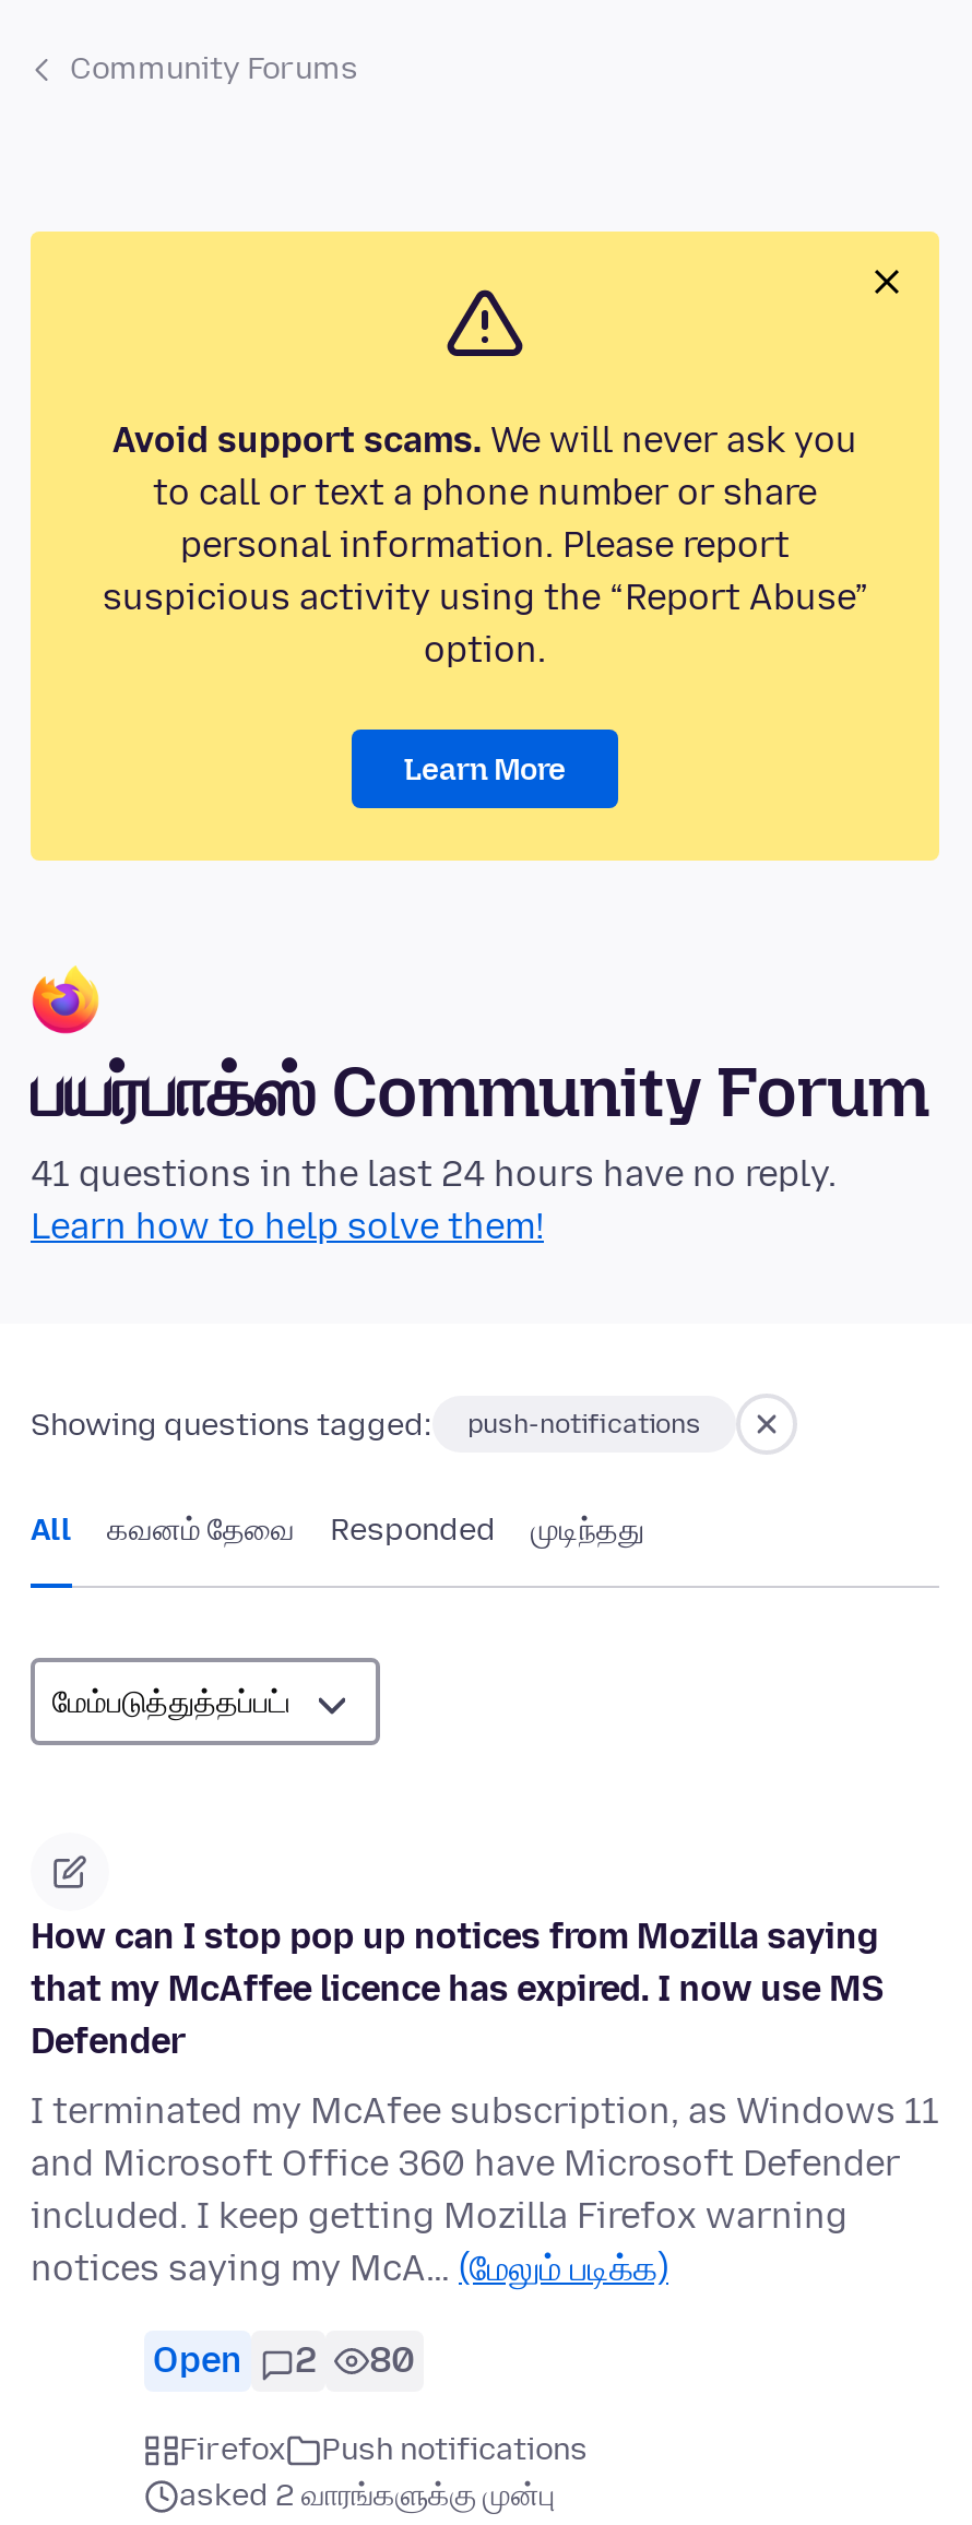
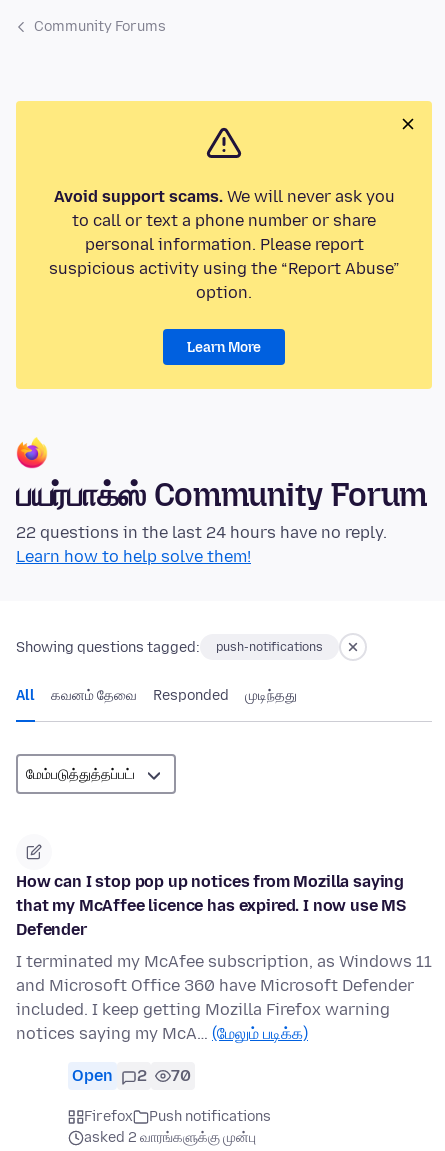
- 41 questions in the last 24 hours have no reply.
+ 22 questions in the last 24 hours have no reply.

- Open 2 80
+ Open 2 70
